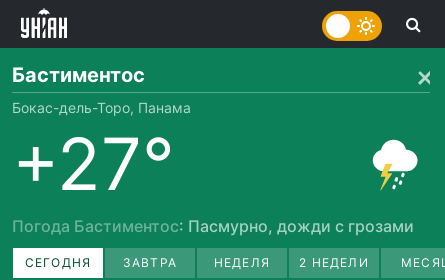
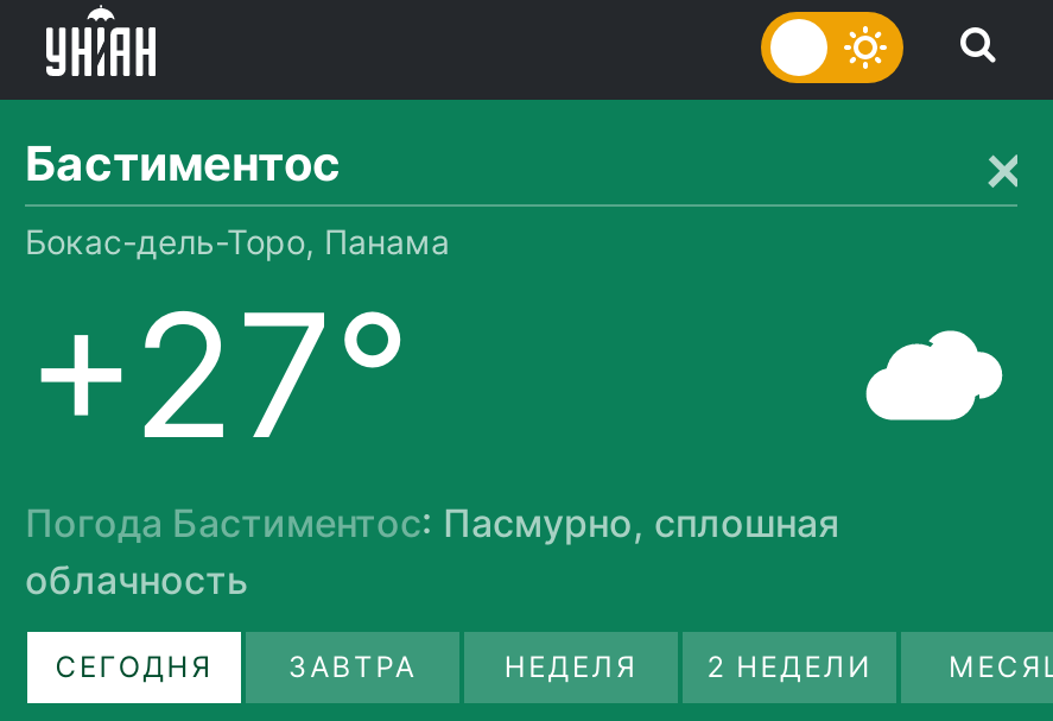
- [image]
- Погода Бастиментос: Пасмурно, дожди с грозами
+ [image]
+ Погода Бастиментос: Пасмурно, сплошная
+ облачность
